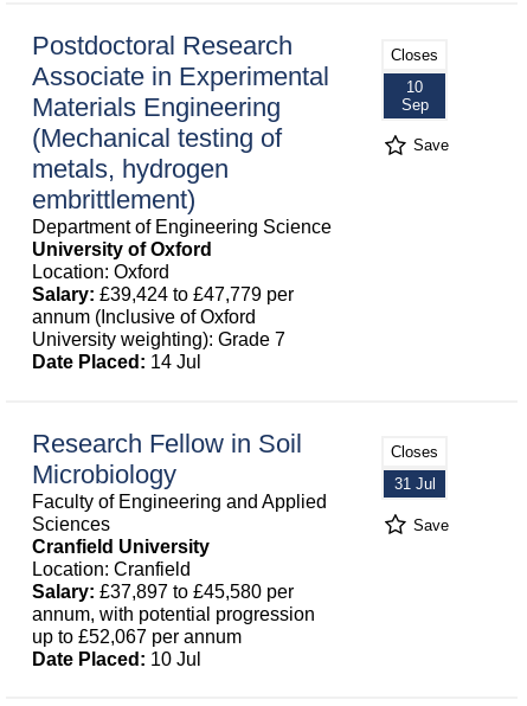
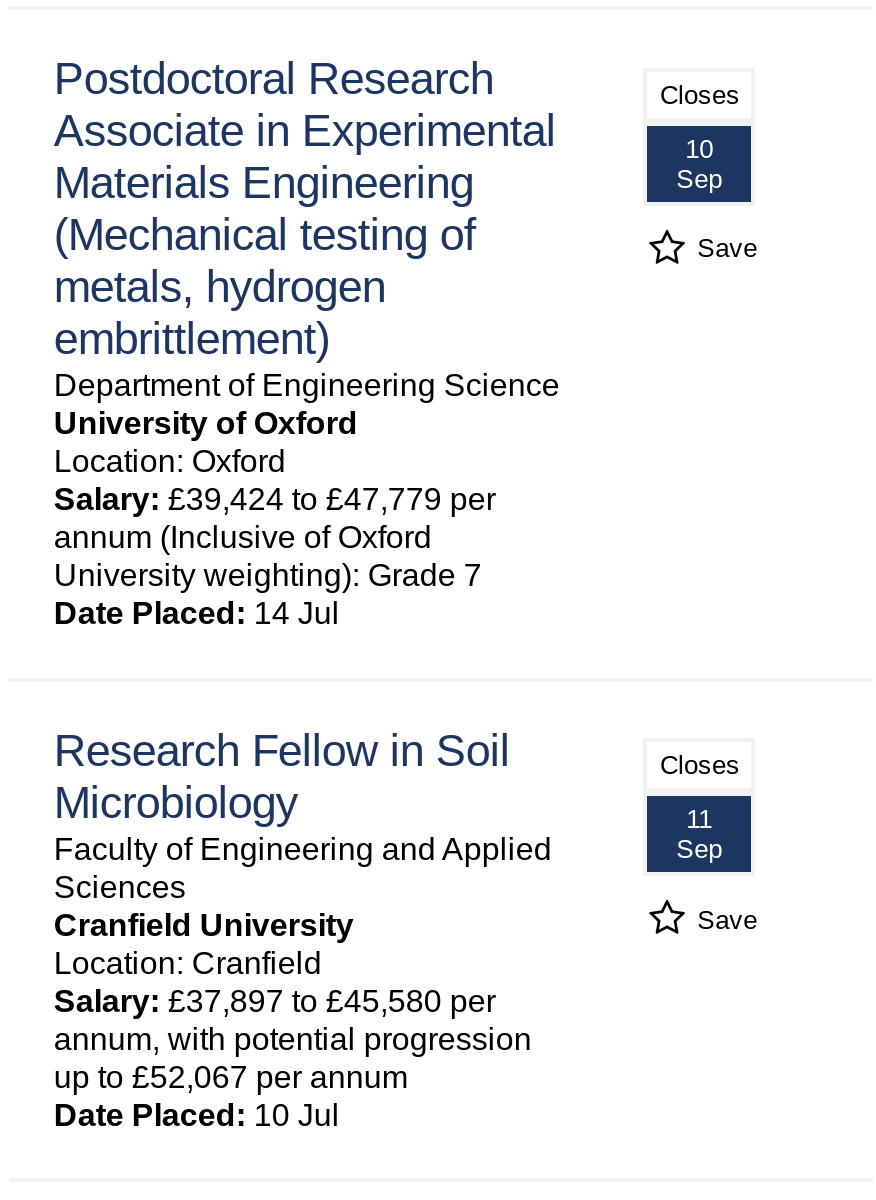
- 31 Jul
+ 11
+ Sep
